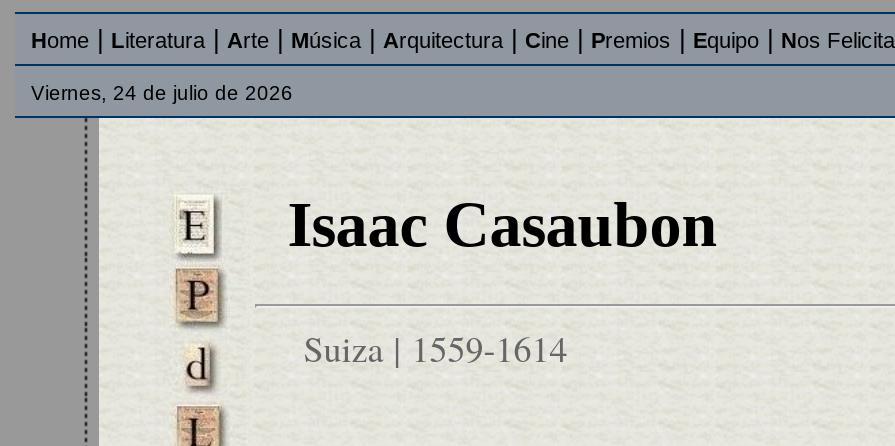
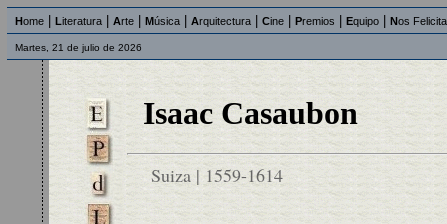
- Viernes, 24 de julio de 2026
+ Martes, 21 de julio de 2026
